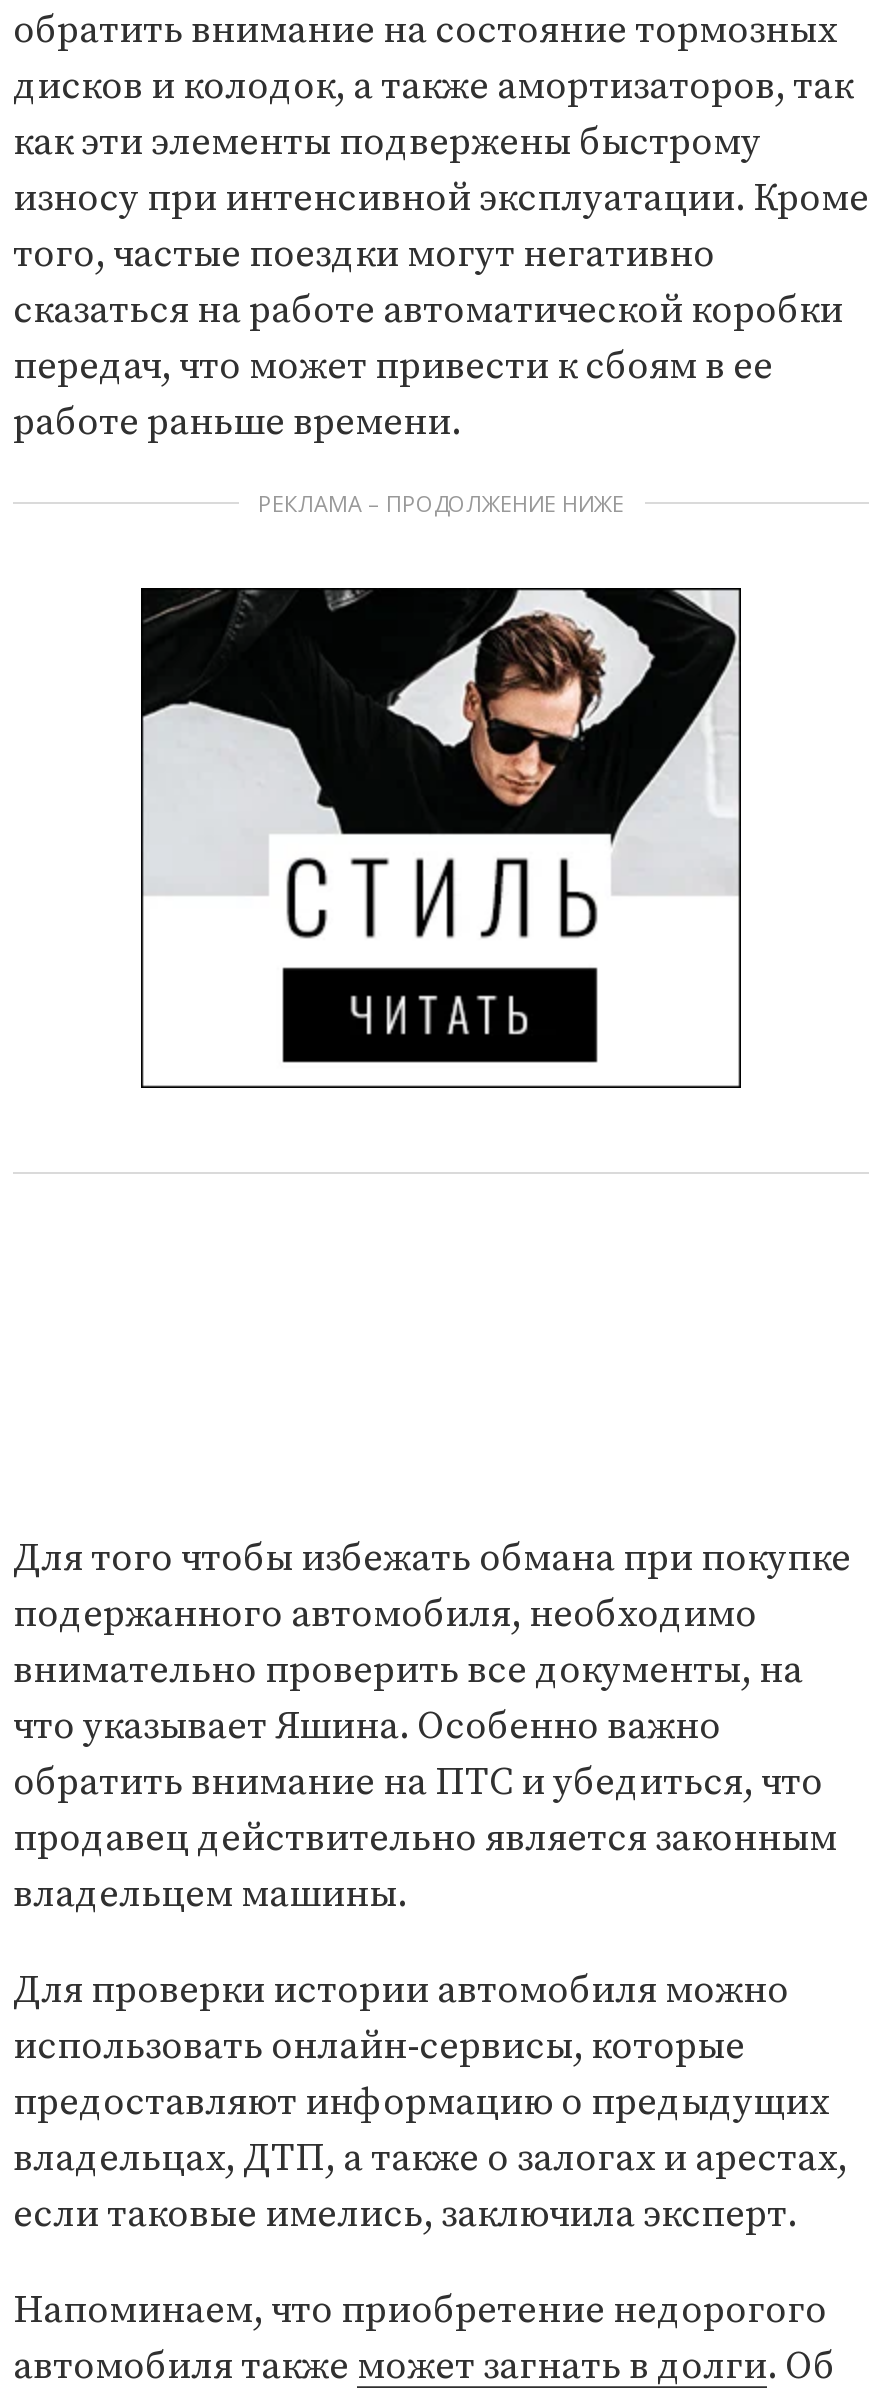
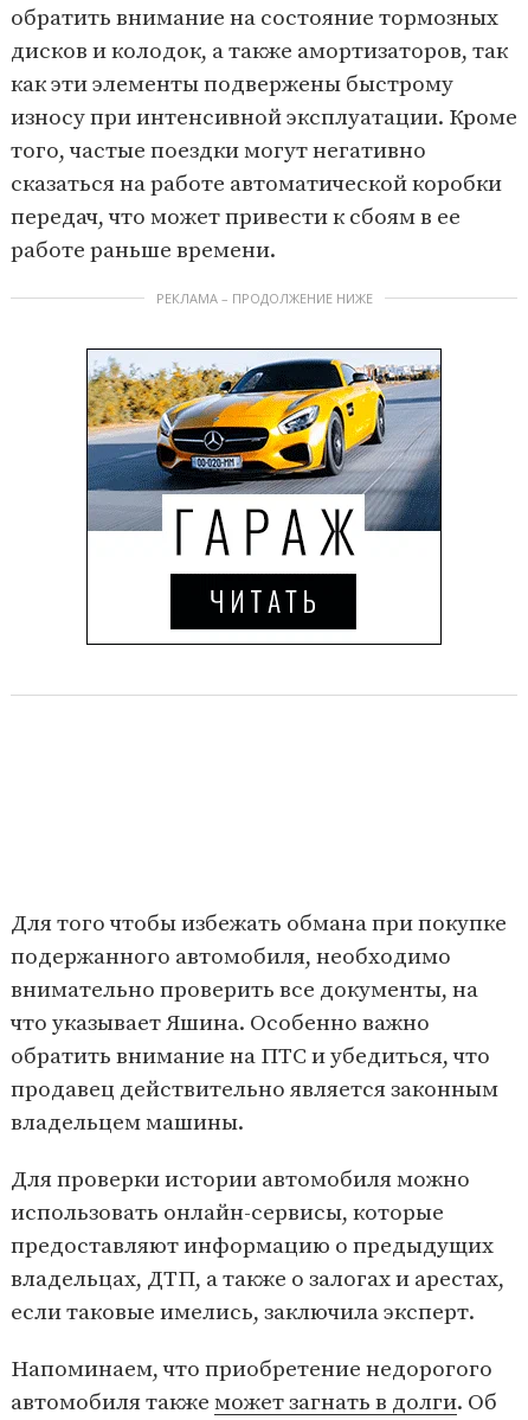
- [image]
+ [image]
